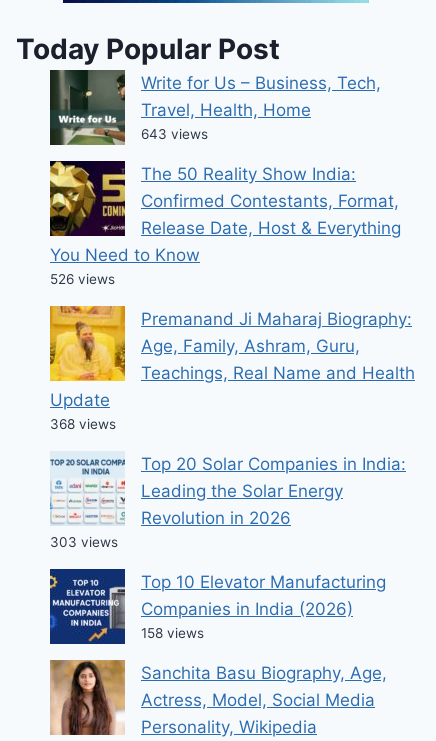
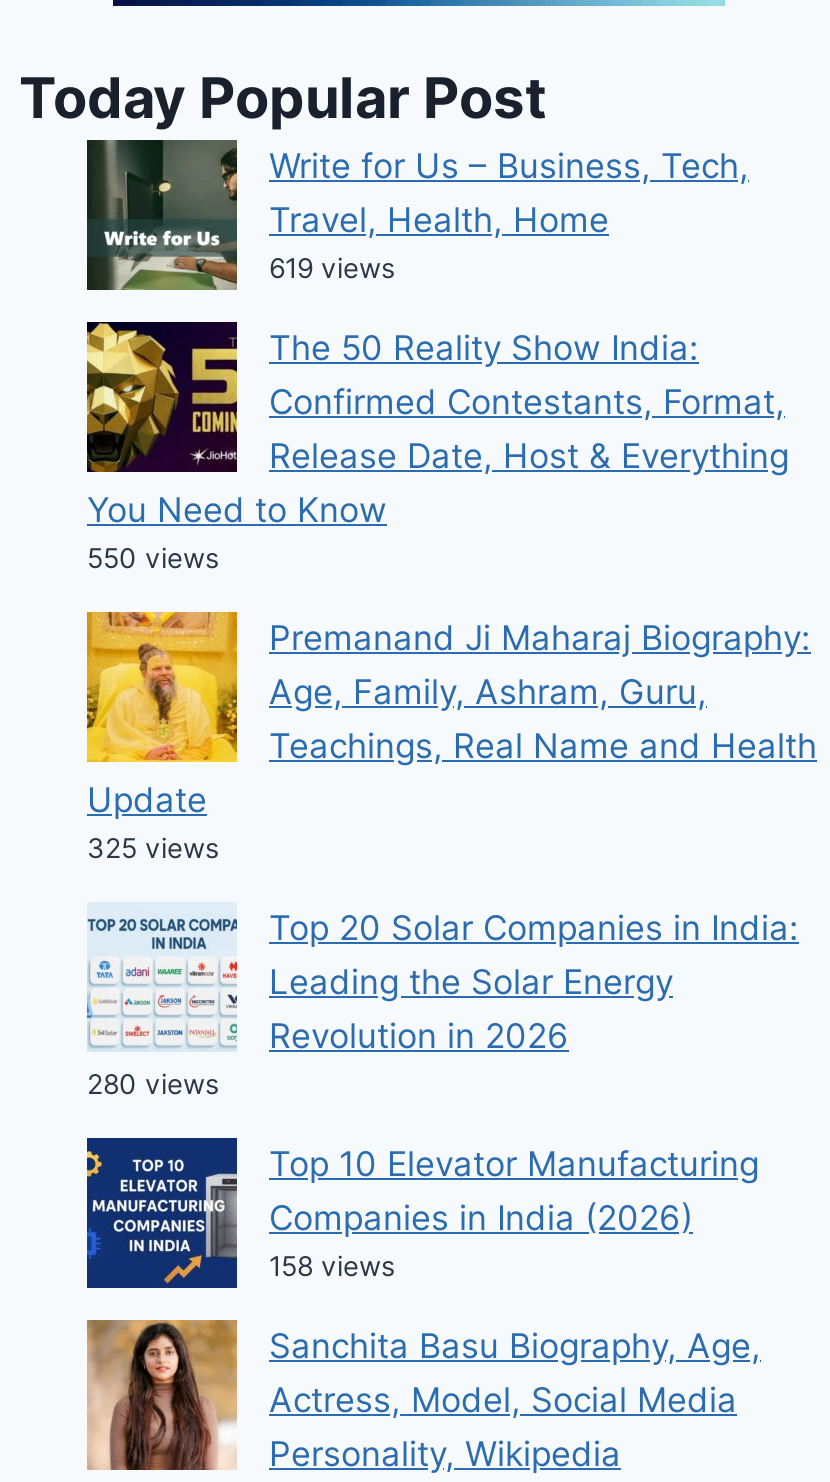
- 643 views
+ 619 views

- 526 views
+ 550 views

- 368 views
+ 325 views

- 303 views
+ 280 views
